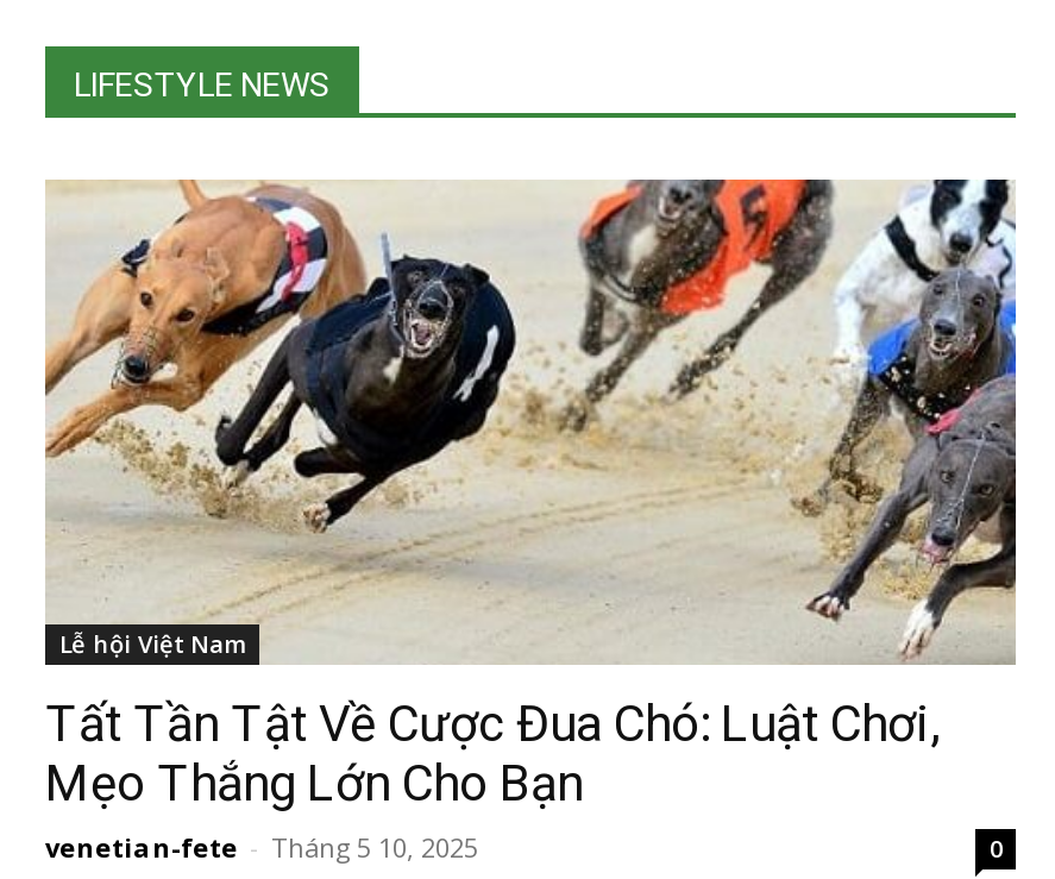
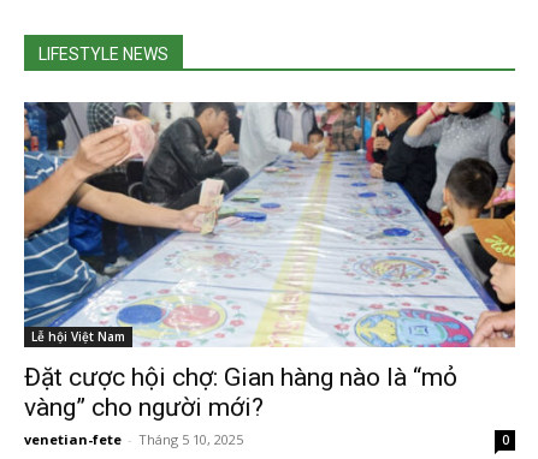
- [image]
- Tất Tần Tật Về Cược Đua Chó: Luật Chơi,
- Mẹo Thắng Lớn Cho Bạn
+ [image]
+ Đặt cược hội chợ: Gian hàng nào là “mỏ
+ vàng” cho người mới?
